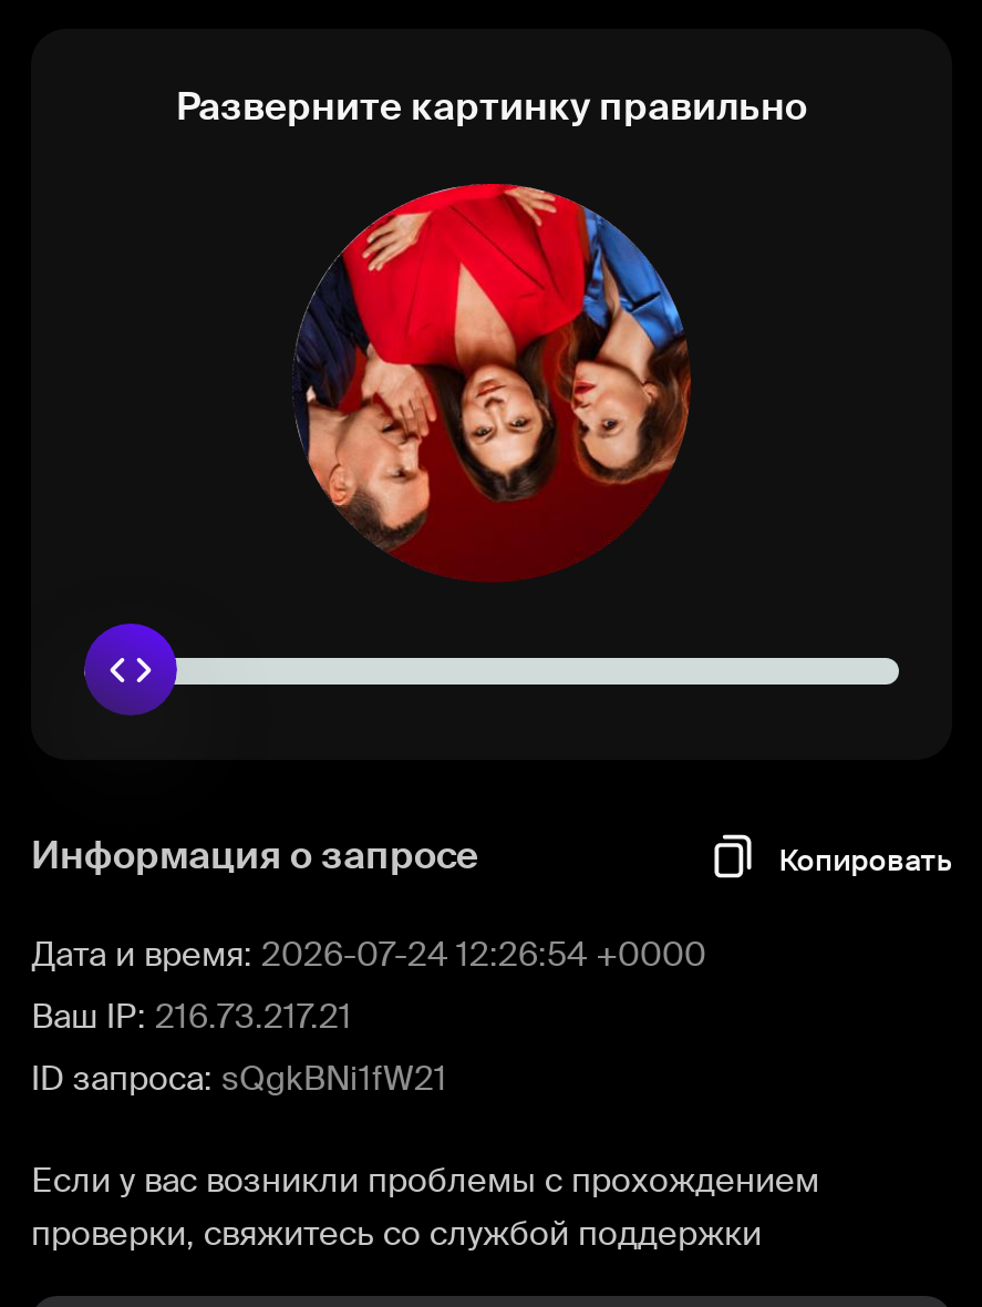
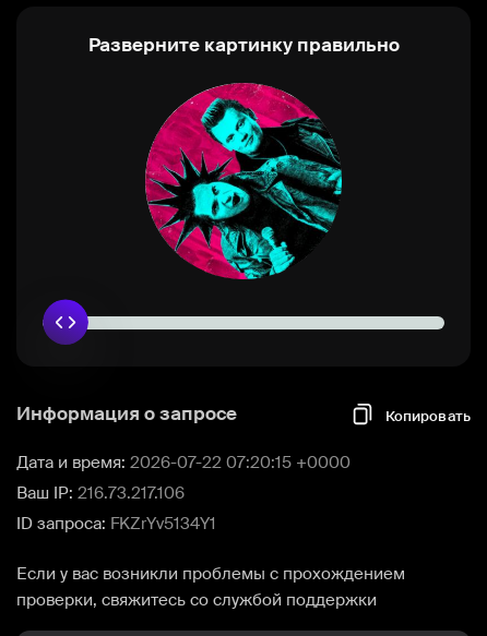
- [image]
+ [image]

- Дата и время: 2026-07-24 12:26:54 +0000
+ Дата и время: 2026-07-22 07:20:15 +0000

- Ваш IP: 216.73.217.21
+ Ваш IP: 216.73.217.106

- ID запроса: sQgkBNi1fW21
+ ID запроса: FKZrYv5134Y1
